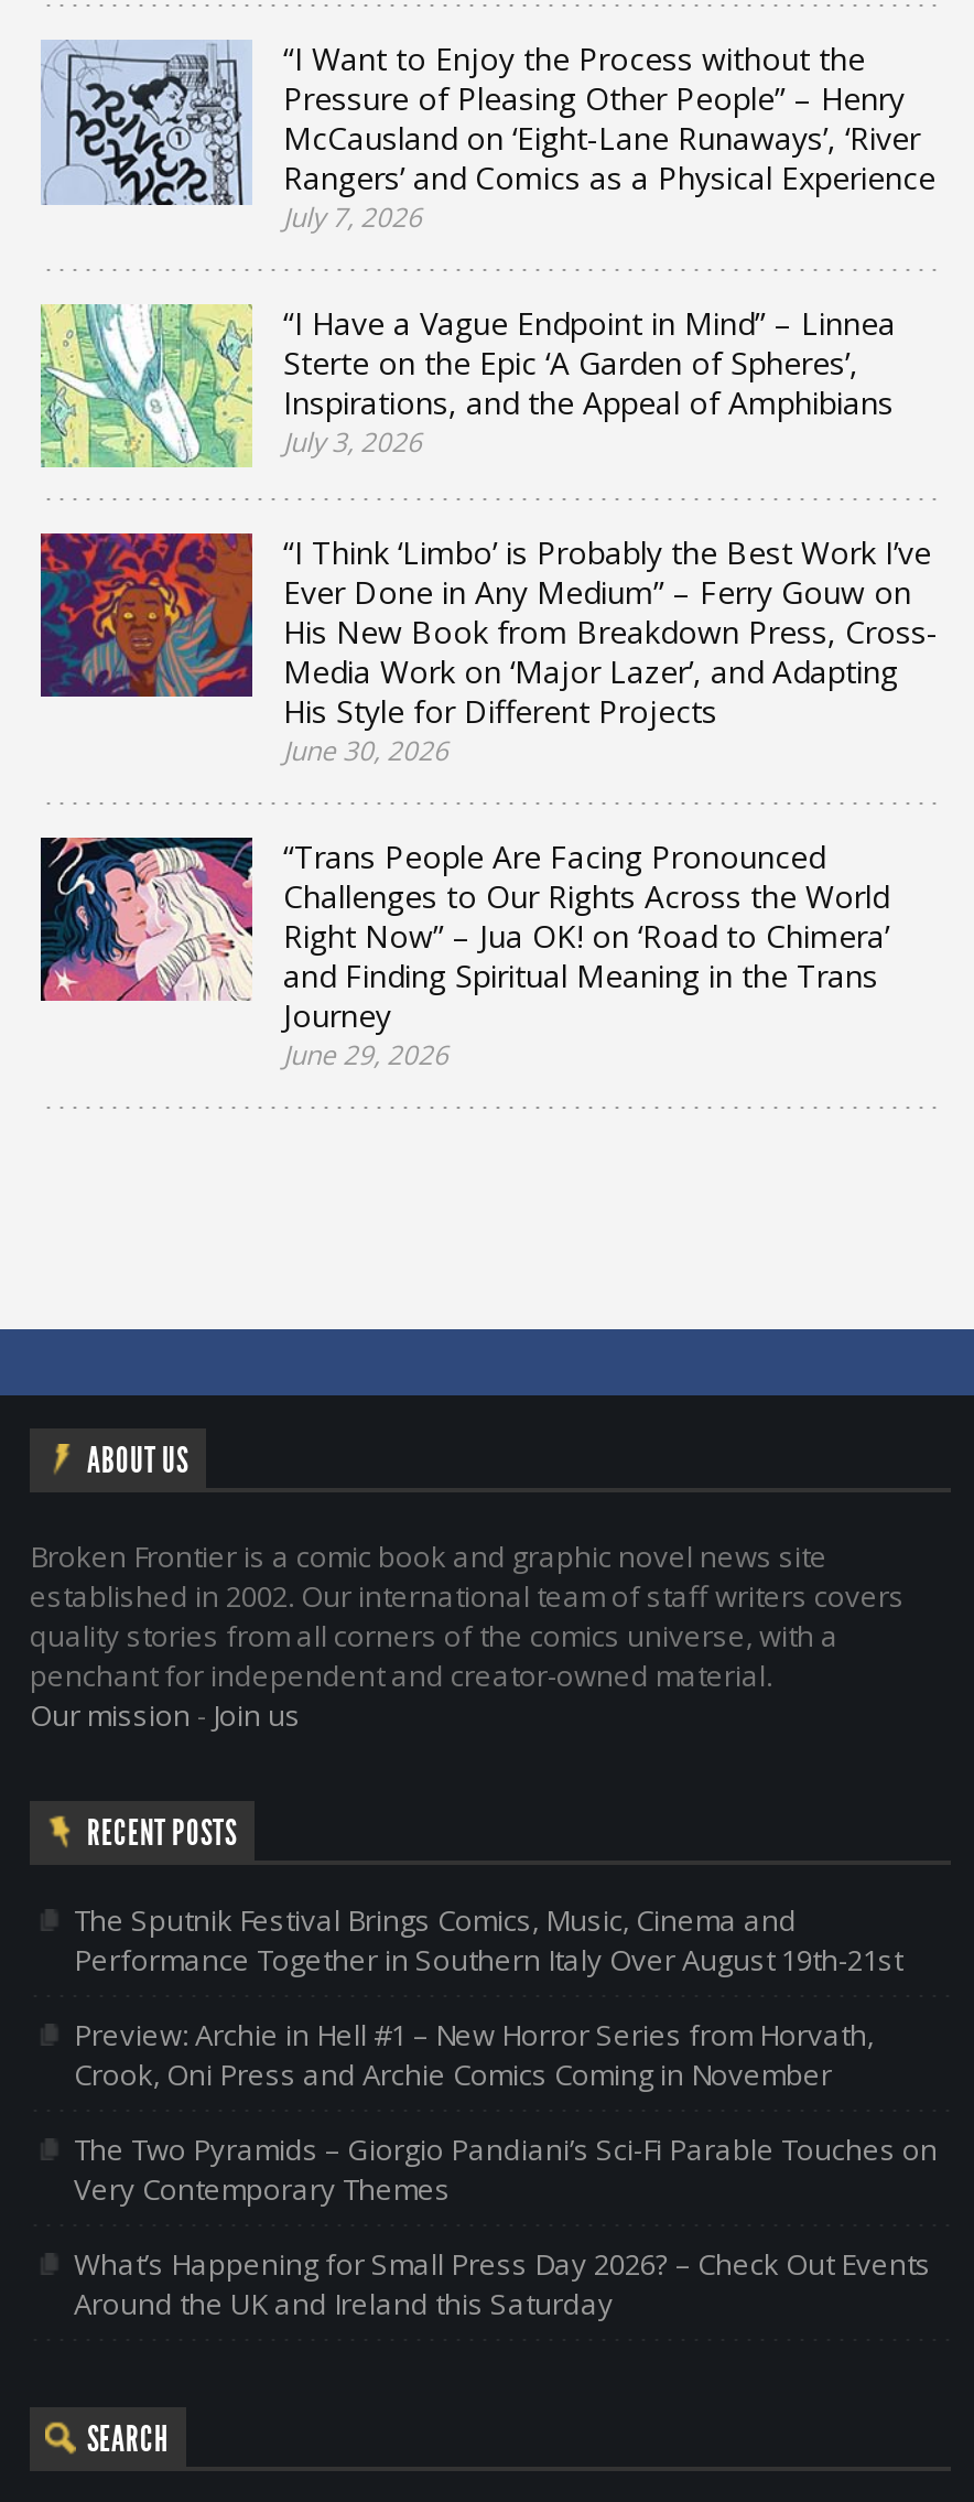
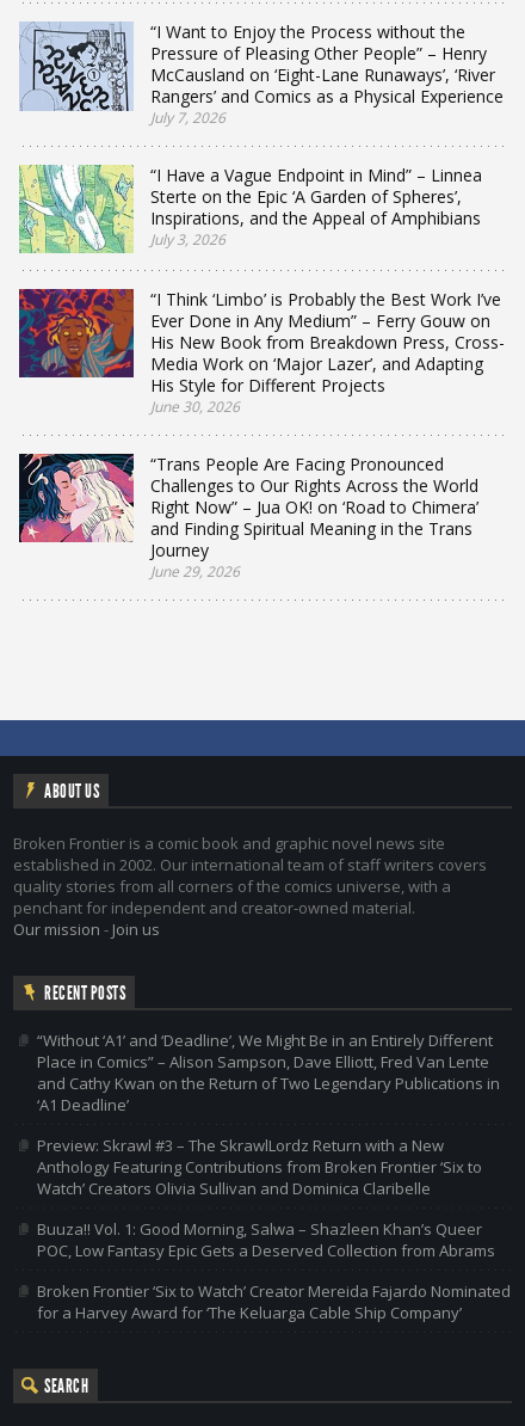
- The Sputnik Festival Brings Comics, Music, Cinema and
- Performance Together in Southern Italy Over August 19th-21st
+ “Without ‘A1’ and ‘Deadline’, We Might Be in an Entirely Different
+ Place in Comics” – Alison Sampson, Dave Elliott, Fred Van Lente
+ and Cathy Kwan on the Return of Two Legendary Publications in
+ ‘A1 Deadline’

- Preview: Archie in Hell #1 – New Horror Series from Horvath,
- Crook, Oni Press and Archie Comics Coming in November
+ Preview: Skrawl #3 – The SkrawlLordz Return with a New
+ Anthology Featuring Contributions from Broken Frontier ‘Six to
+ Watch’ Creators Olivia Sullivan and Dominica Claribelle

- The Two Pyramids – Giorgio Pandiani’s Sci-Fi Parable Touches on
- Very Contemporary Themes
+ Buuza!! Vol. 1: Good Morning, Salwa – Shazleen Khan’s Queer
+ POC, Low Fantasy Epic Gets a Deserved Collection from Abrams

- What’s Happening for Small Press Day 2026? – Check Out Events
- Around the UK and Ireland this Saturday
+ Broken Frontier ‘Six to Watch’ Creator Mereida Fajardo Nominated
+ for a Harvey Award for ‘The Keluarga Cable Ship Company’
